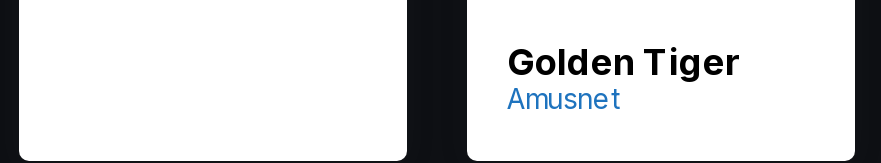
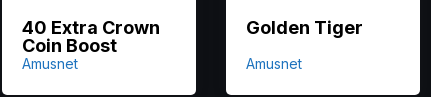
+ 40 Extra Crown
+ Coin Boost
+ Amusnet
